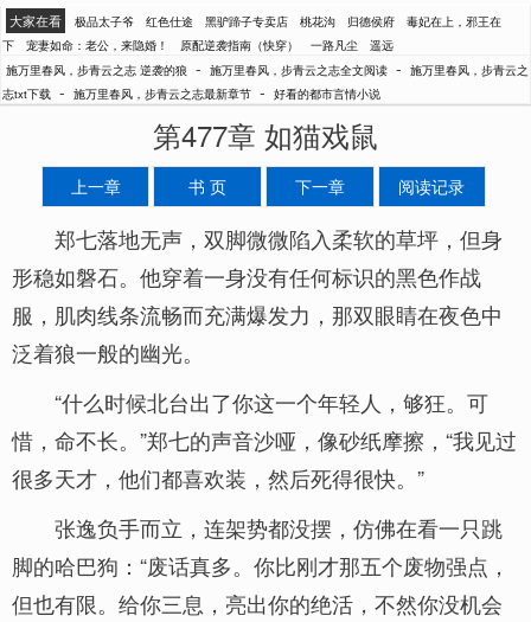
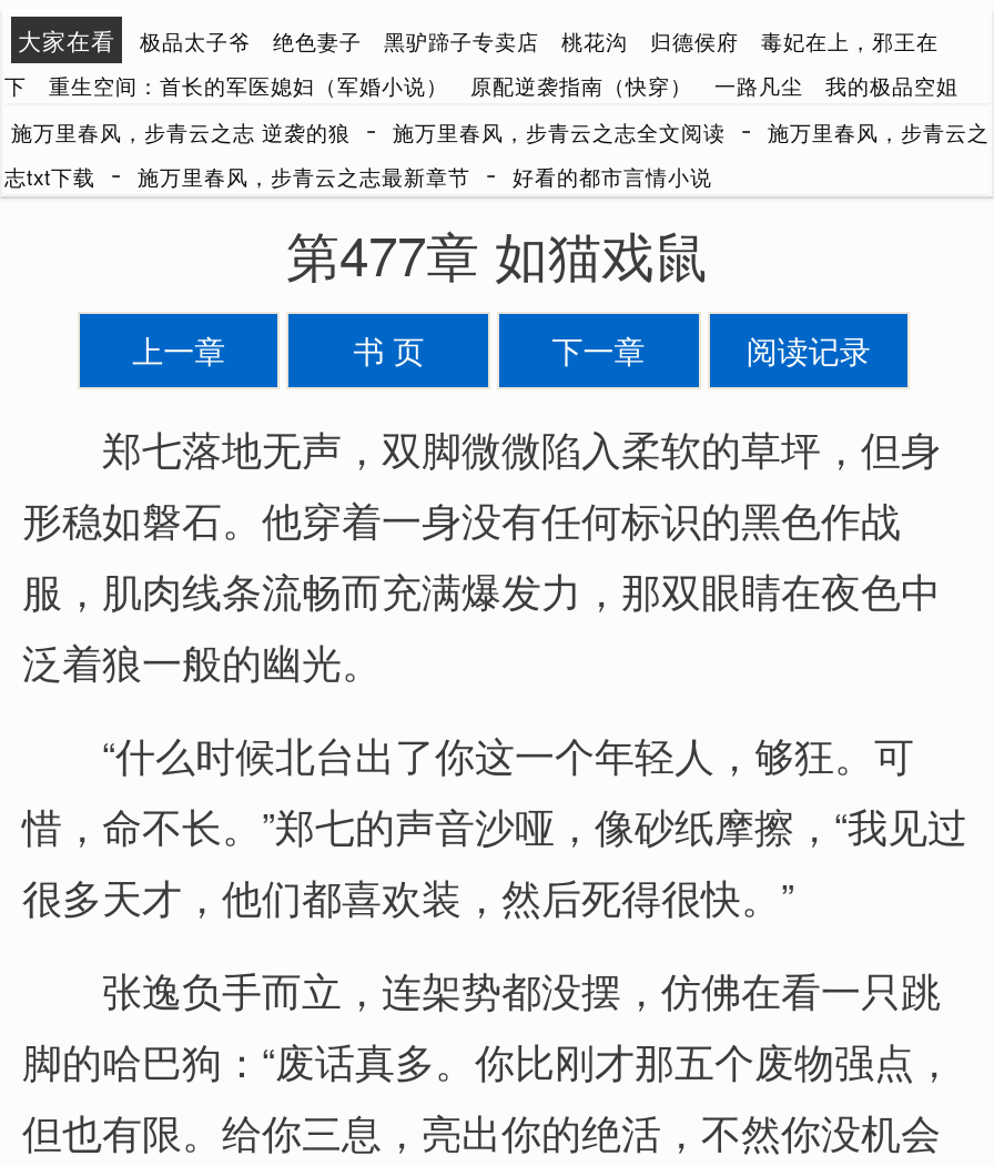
- 红色仕途
+ 绝色妻子

- 宠妻如命：老公，来隐婚！
+ 重生空间：首长的军医媳妇（军婚小说）

- 遥远
+ 我的极品空姐
